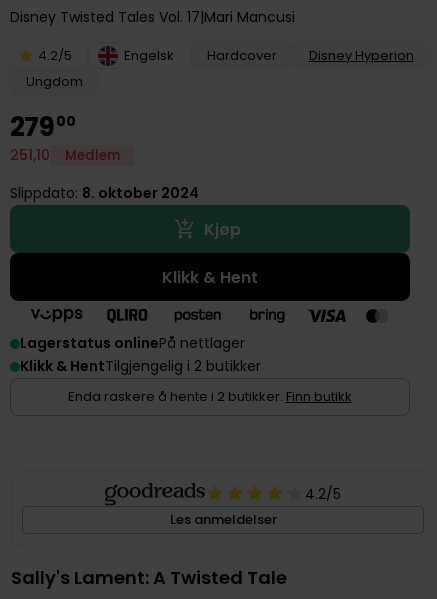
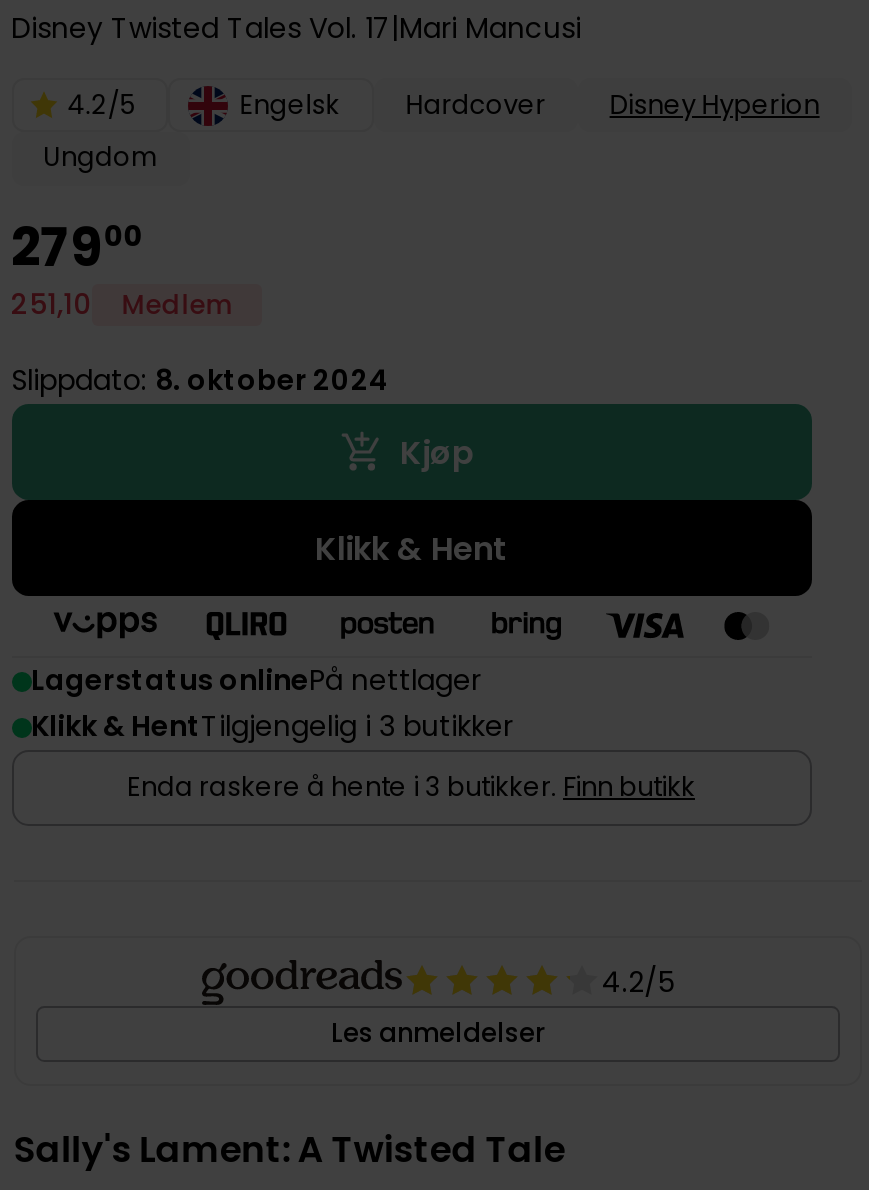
- Klikk & HentTilgjengelig i 2 butikker
+ Klikk & HentTilgjengelig i 3 butikker

- Enda raskere å hente i 2 butikker. Finn butikk
+ Enda raskere å hente i 3 butikker. Finn butikk
